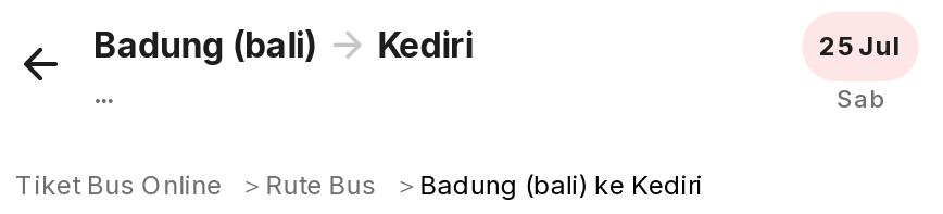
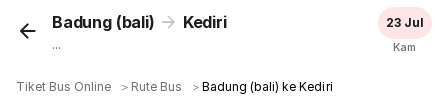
- 25 Jul
+ 23 Jul

- Sab
+ Kam
